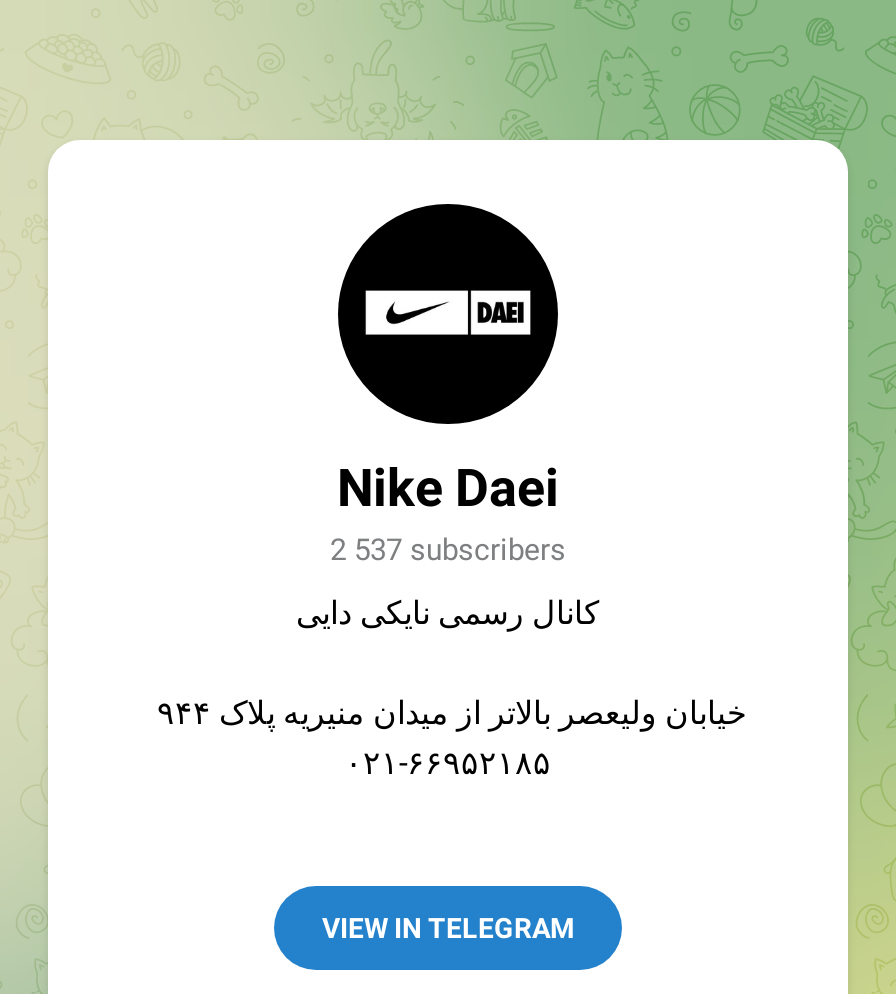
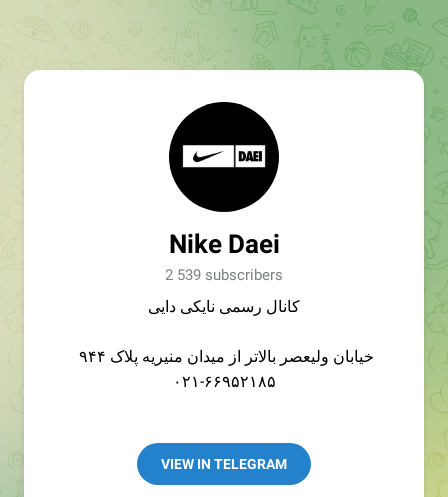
- 2 537 subscribers
+ 2 539 subscribers
